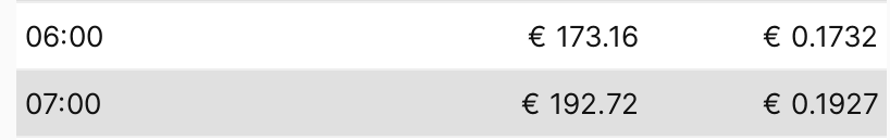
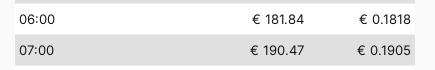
- € 173.16
+ € 181.84

- € 0.1732
+ € 0.1818

- € 192.72
+ € 190.47

- € 0.1927
+ € 0.1905
